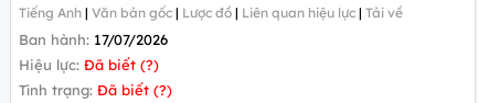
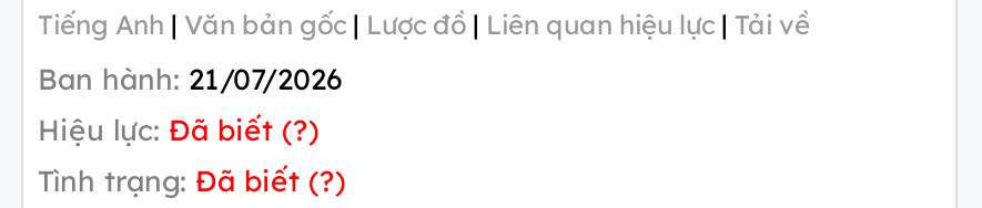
- Ban hành: 17/07/2026
+ Ban hành: 21/07/2026
